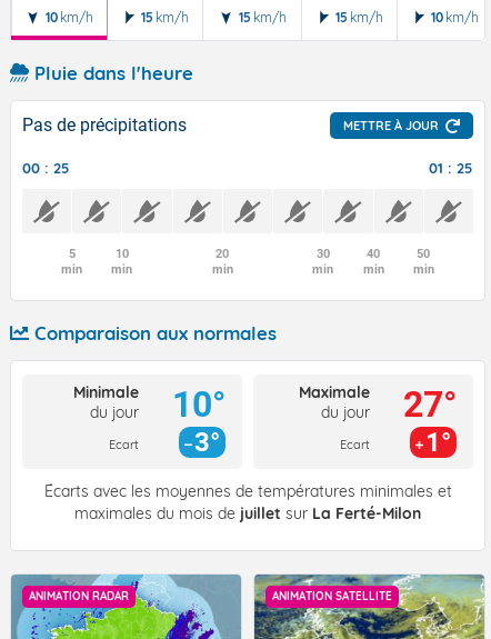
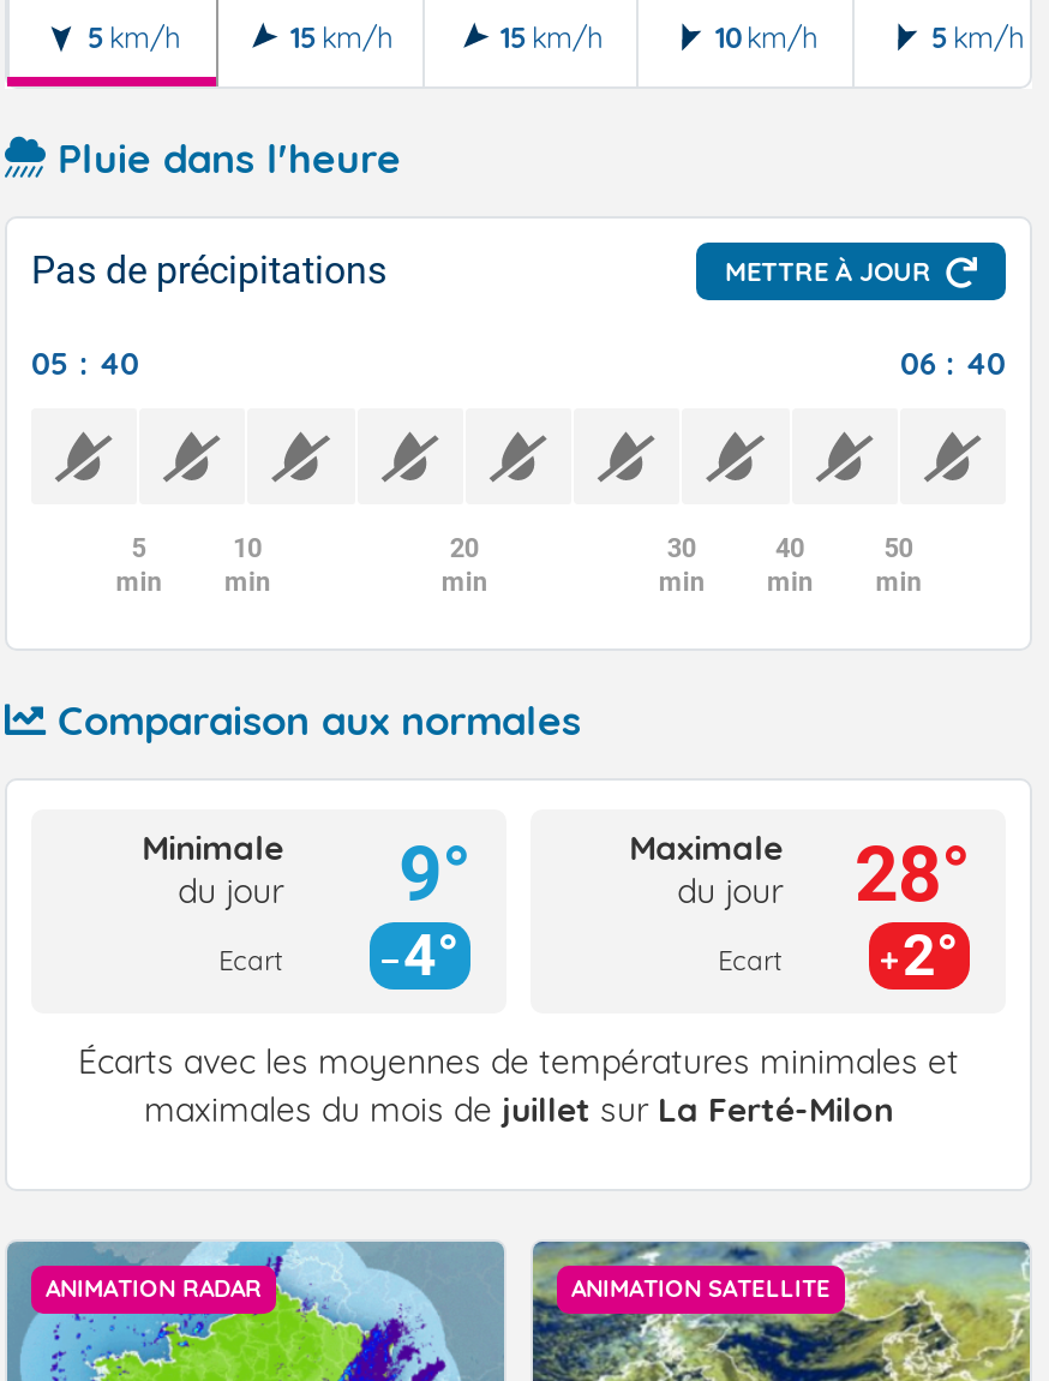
- 10 km/h
+ 5 km/h

- 15 km/h
+ 10 km/h

- 10 km/h
+ 5 km/h

- 00 : 25
+ 05 : 40

- 01 : 25
+ 06 : 40

- 10°
+ 9°

- Maximale du jour 27°
+ Maximale du jour 28°

- 3°
+ 4°

- 1°
+ 2°
